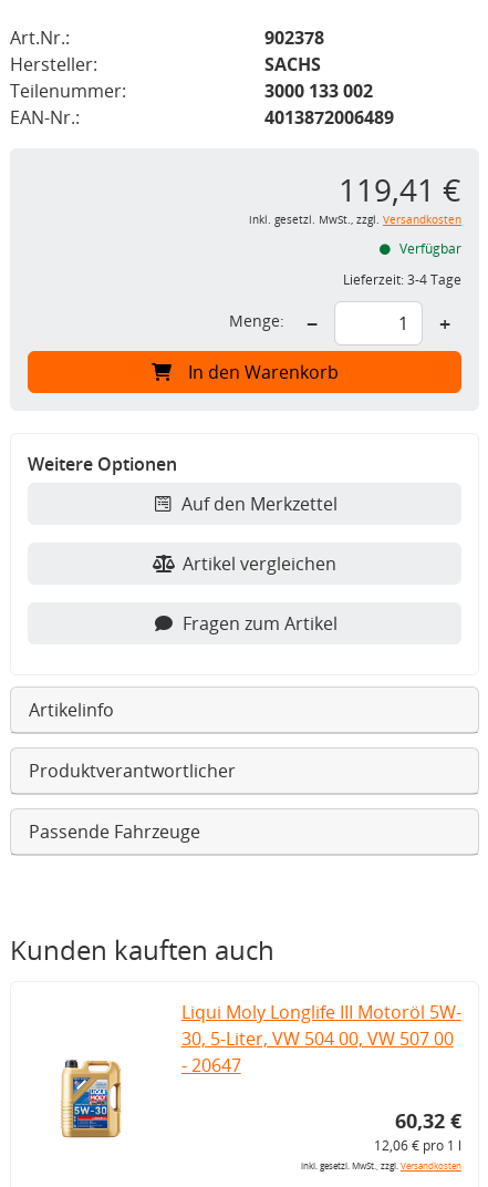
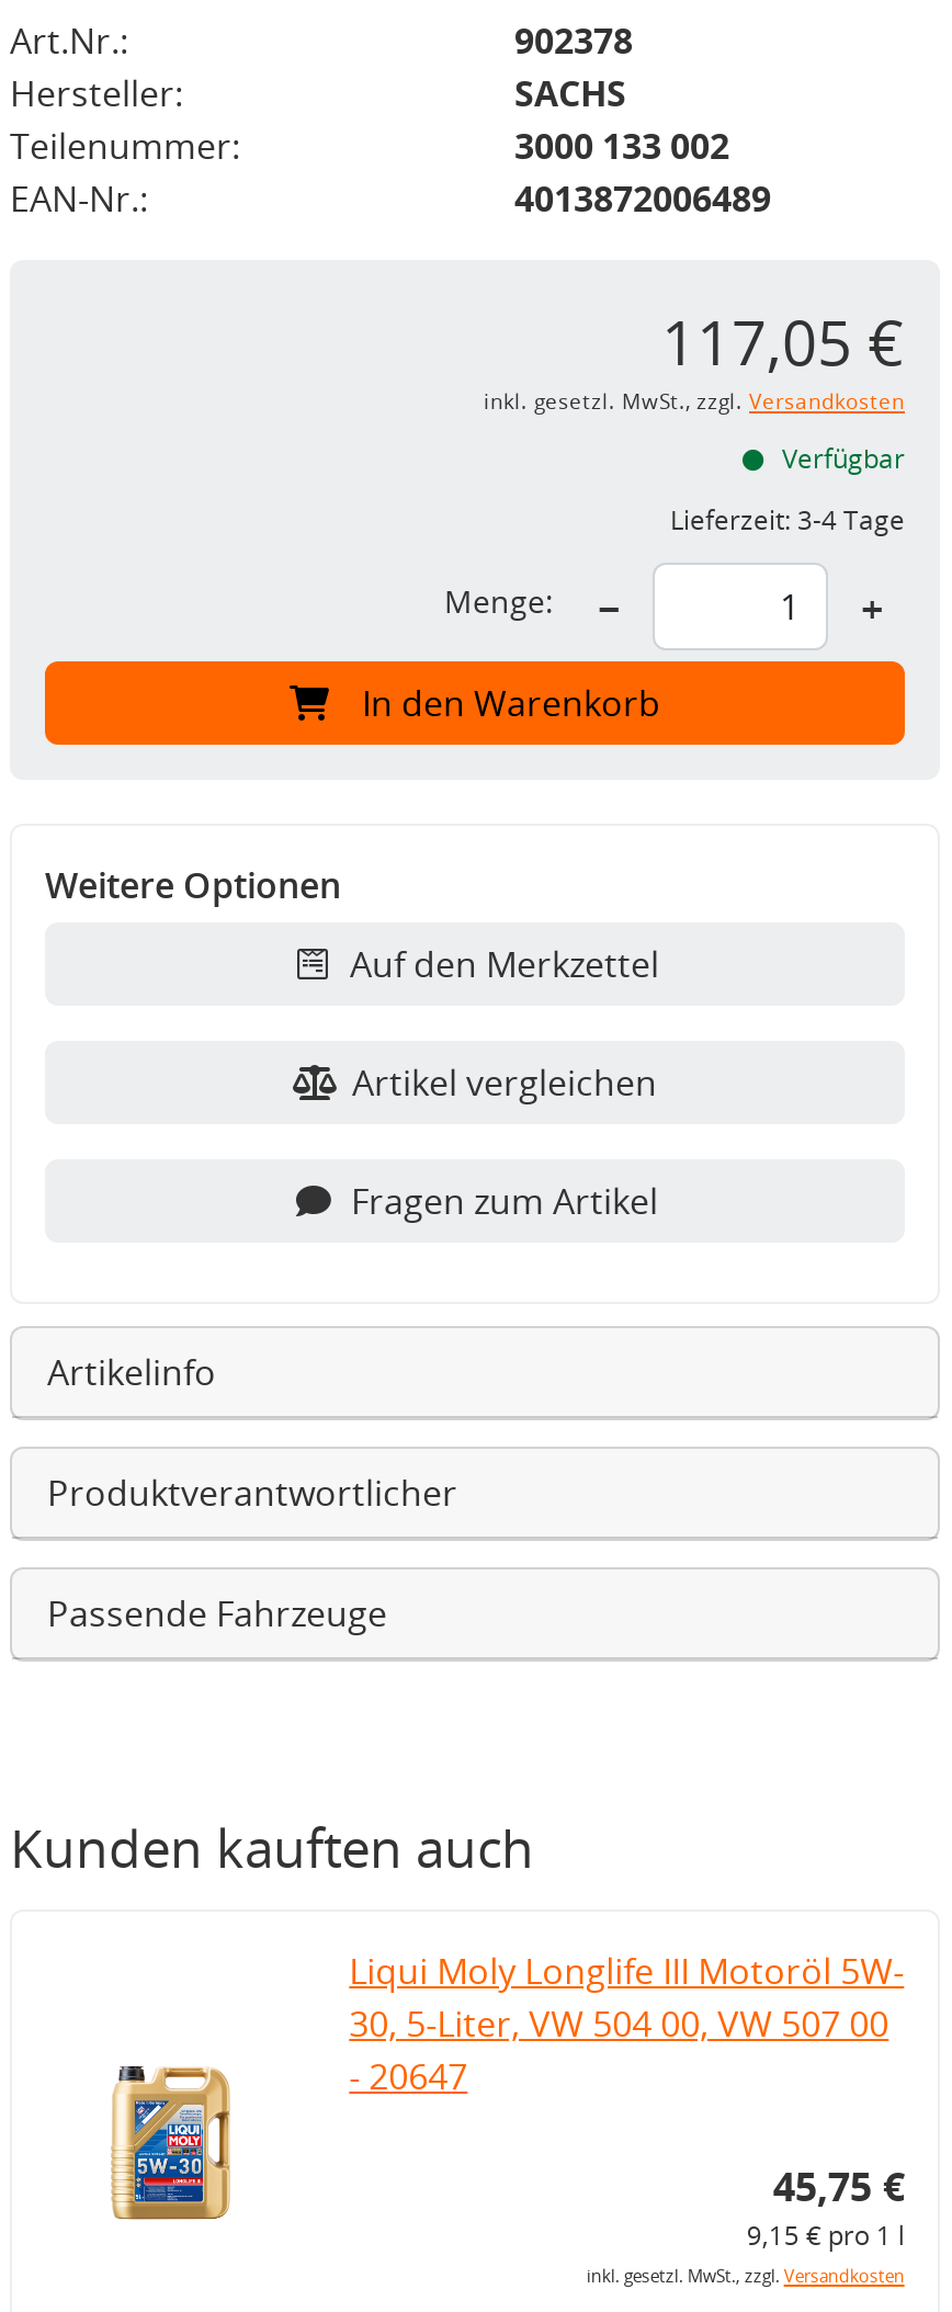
- 119,41 €
+ 117,05 €

- 60,32 €
+ 45,75 €

- 12,06 € pro 1 l
+ 9,15 € pro 1 l
